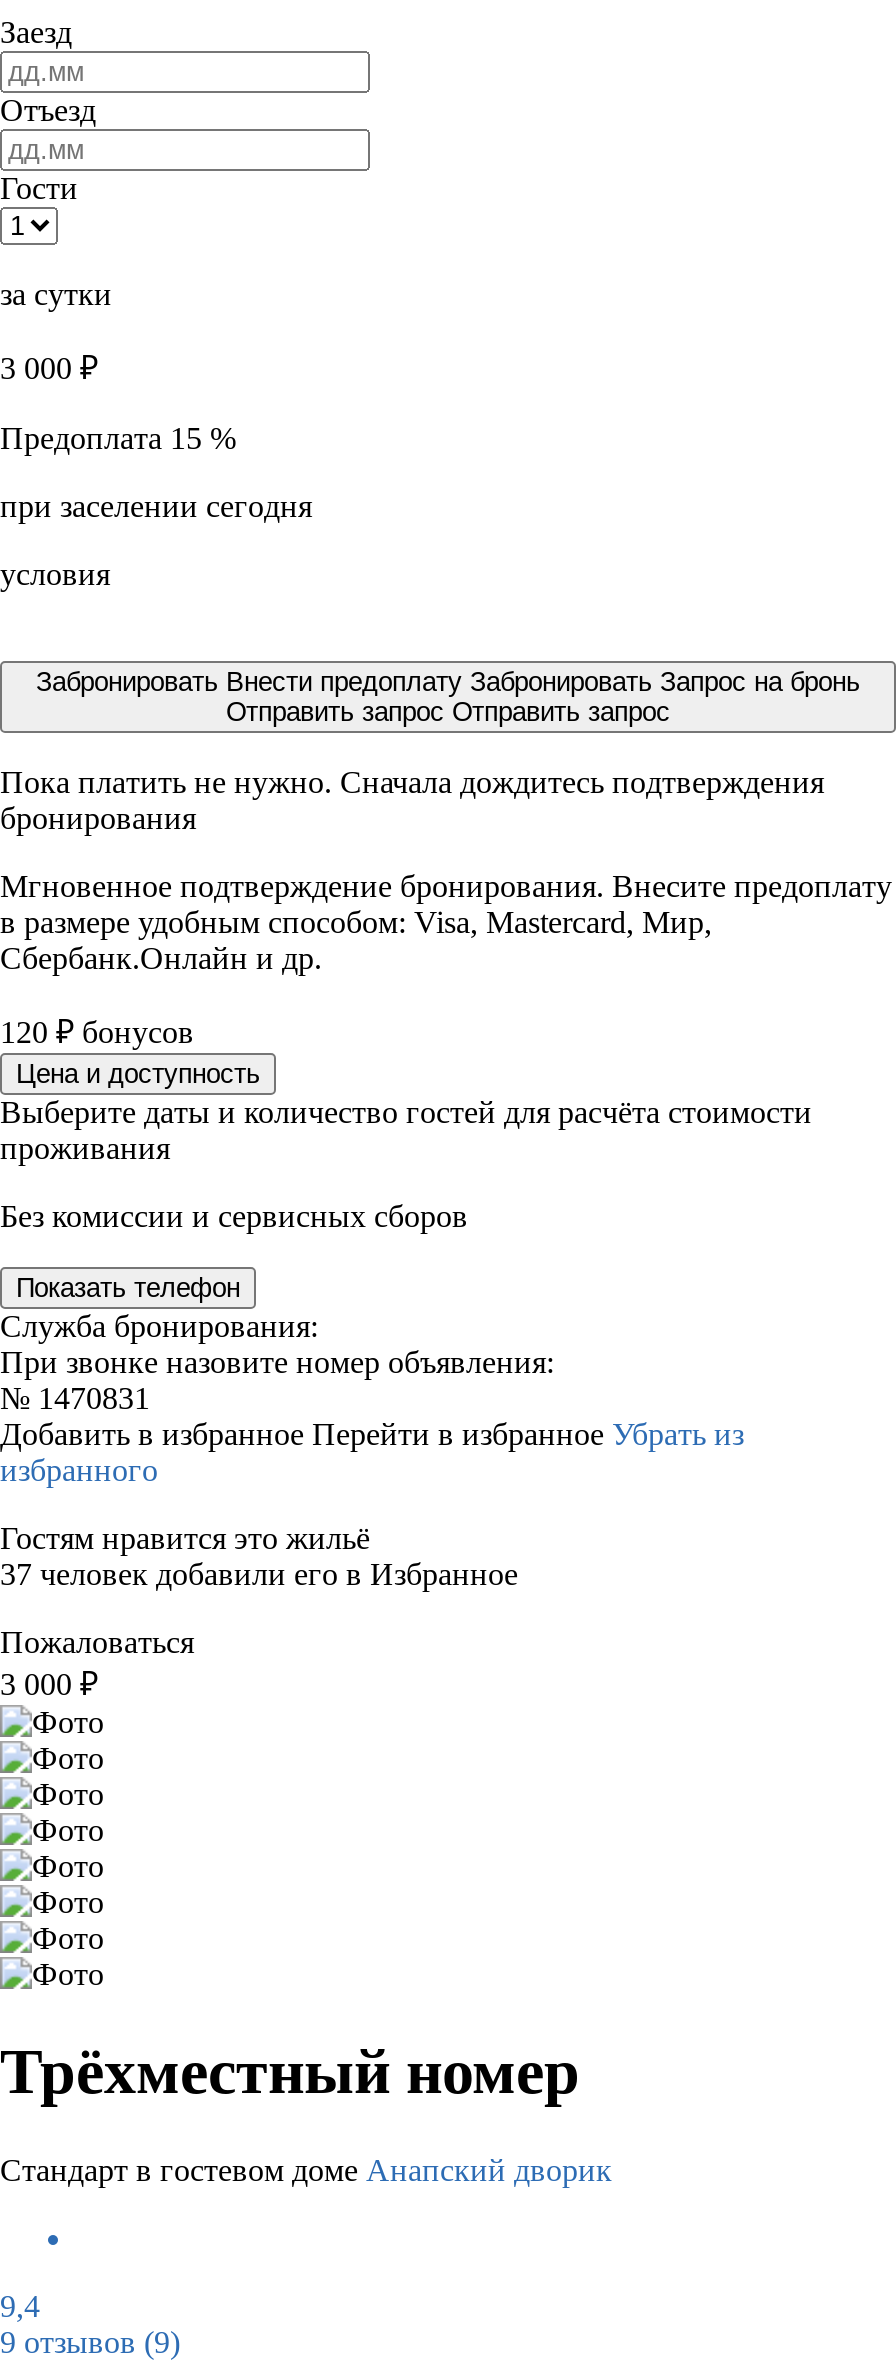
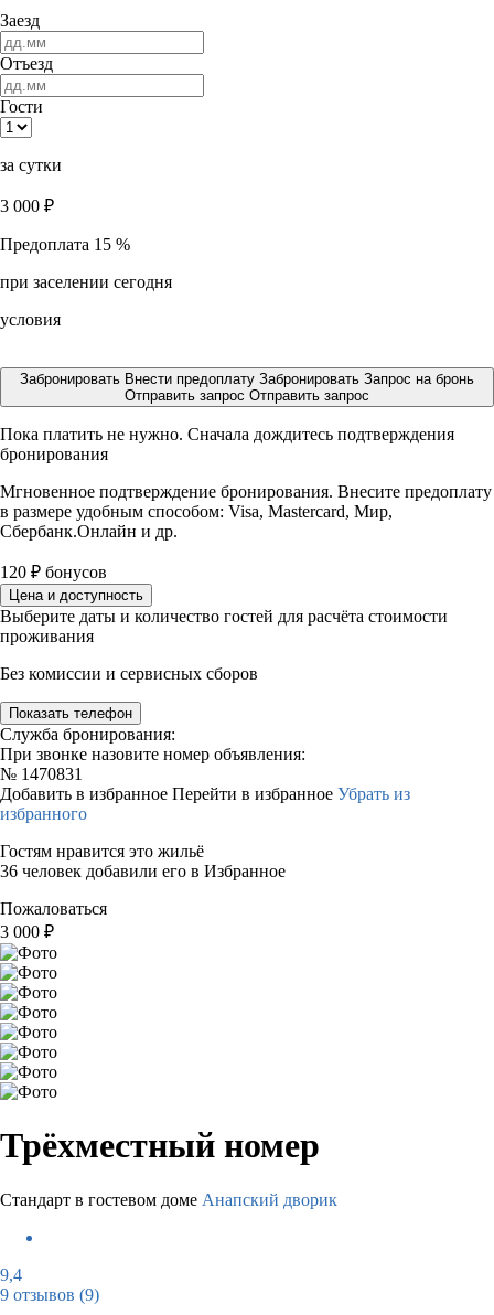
- 37 человек добавили его в Избранное
+ 36 человек добавили его в Избранное
